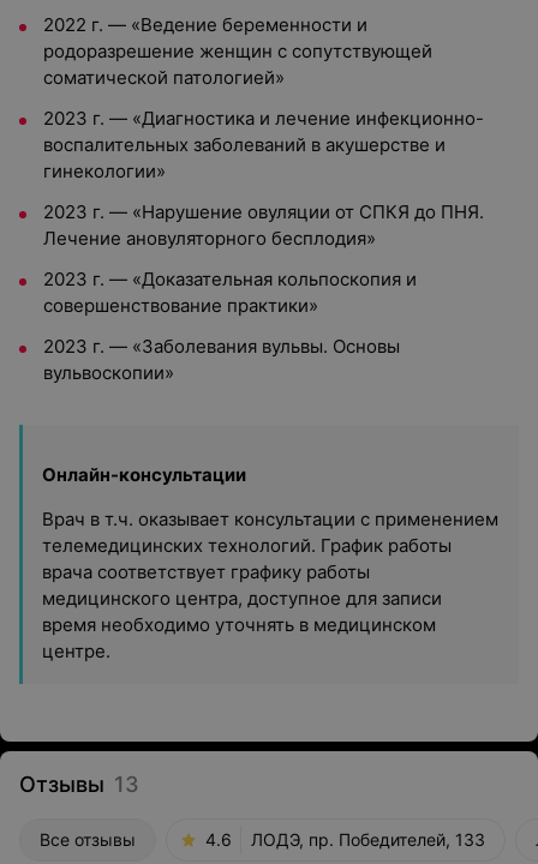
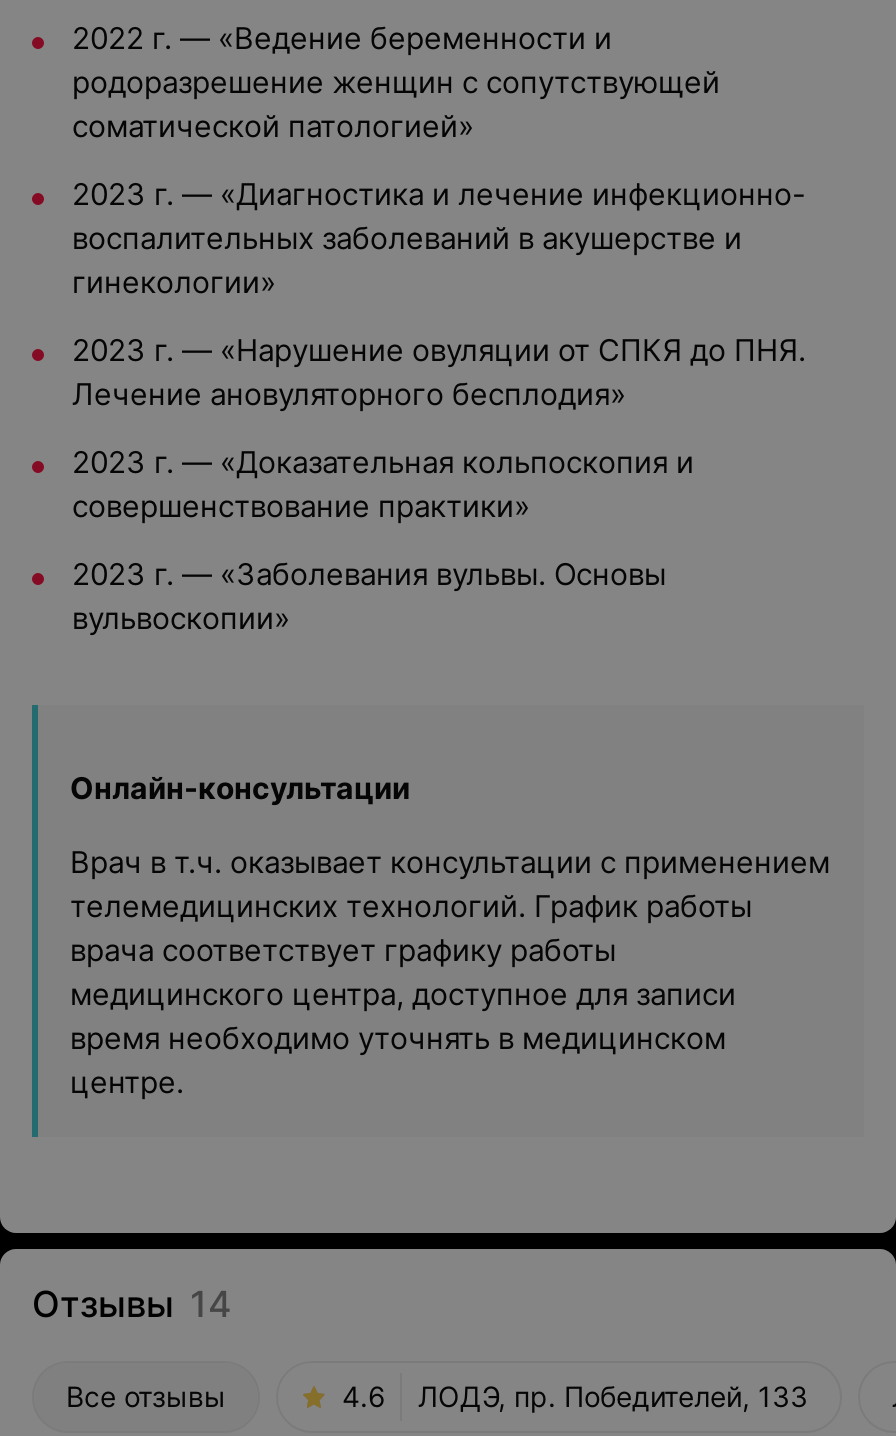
- Отзывы 13
+ Отзывы 14
